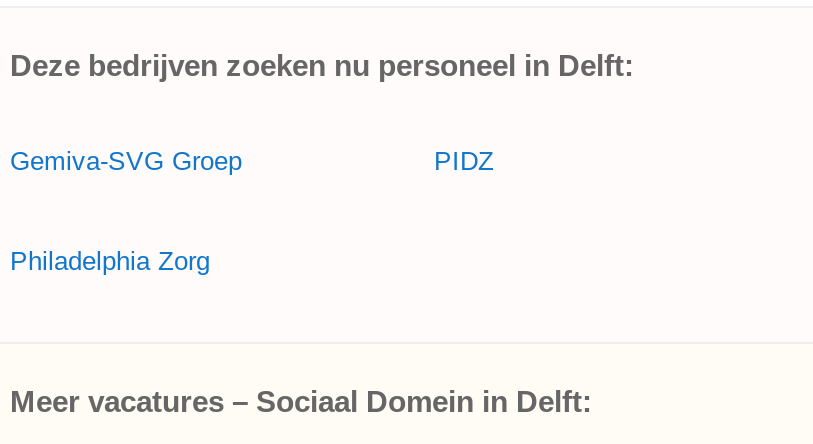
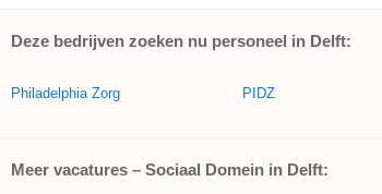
- Gemiva-SVG Groep
